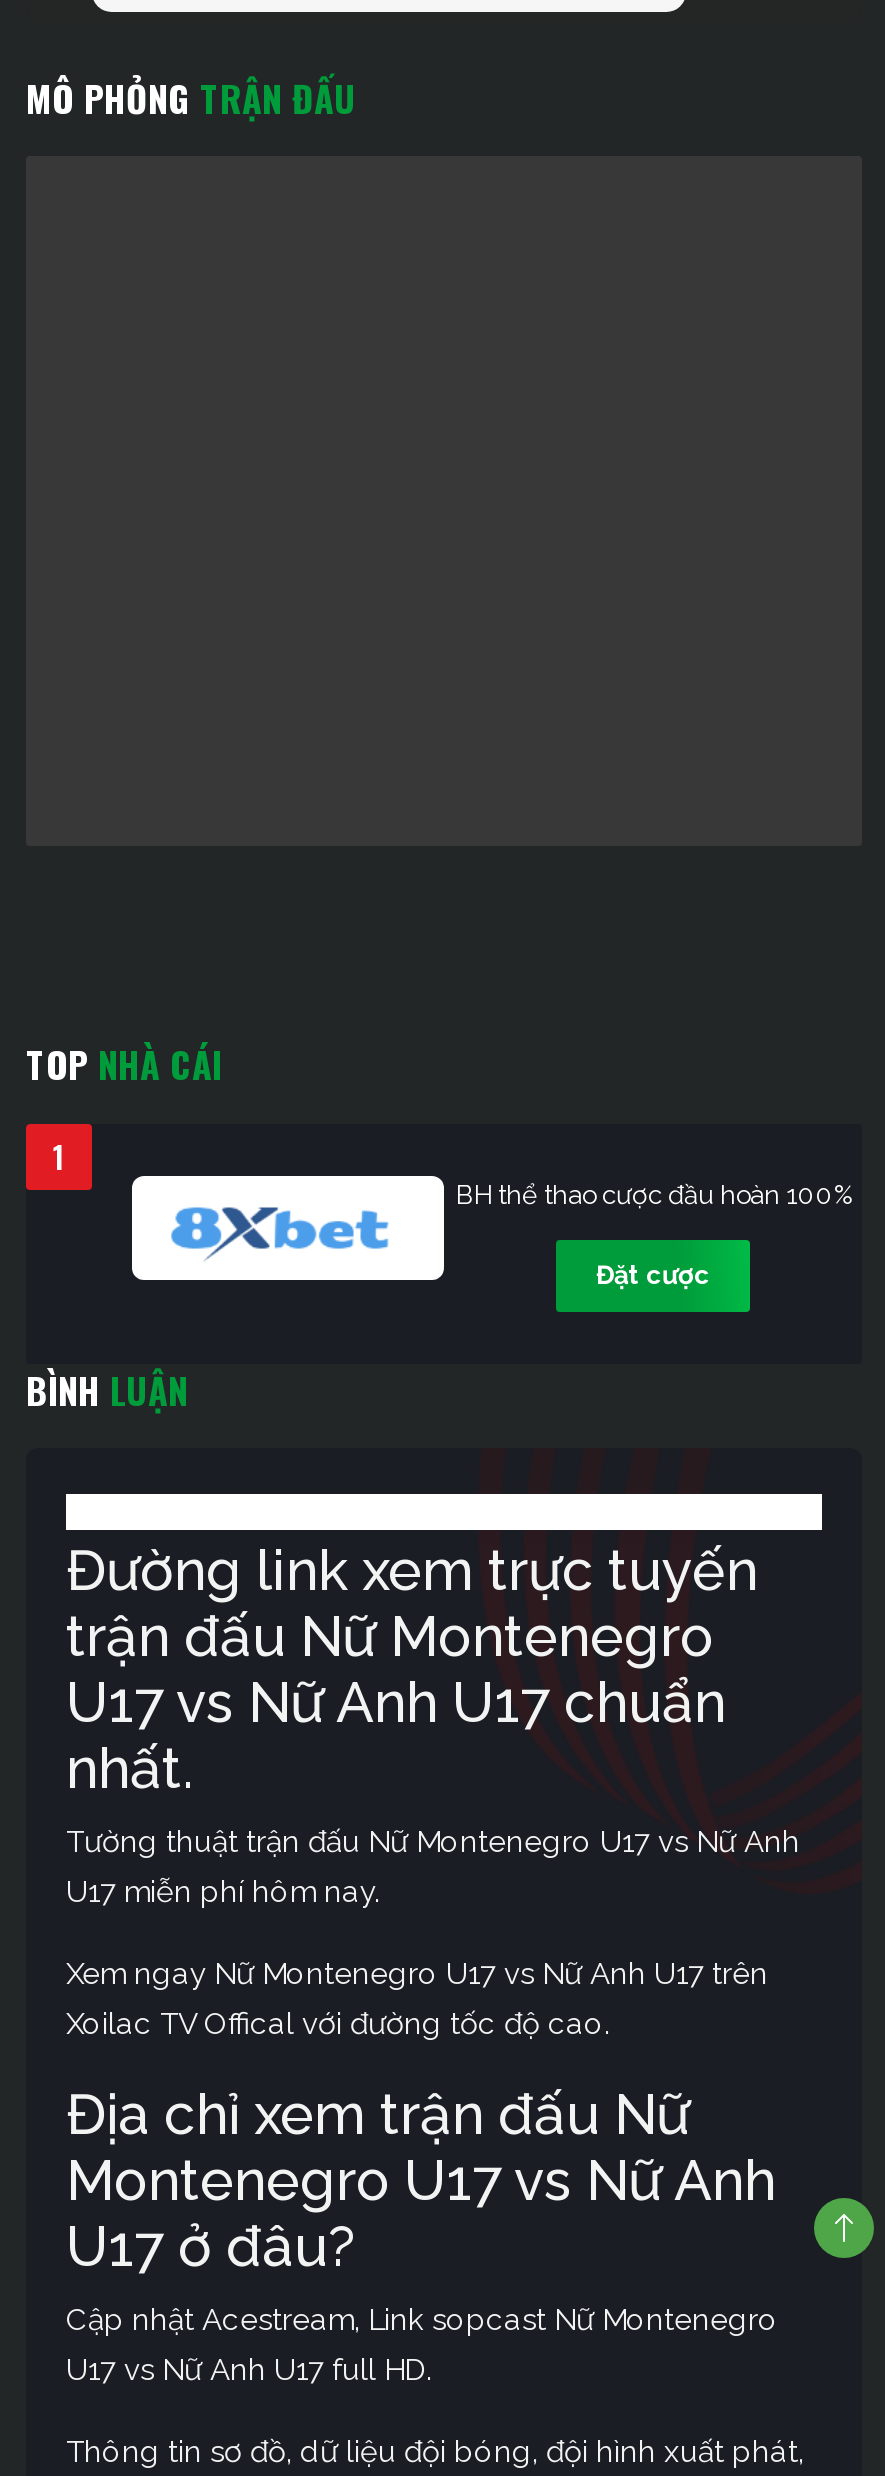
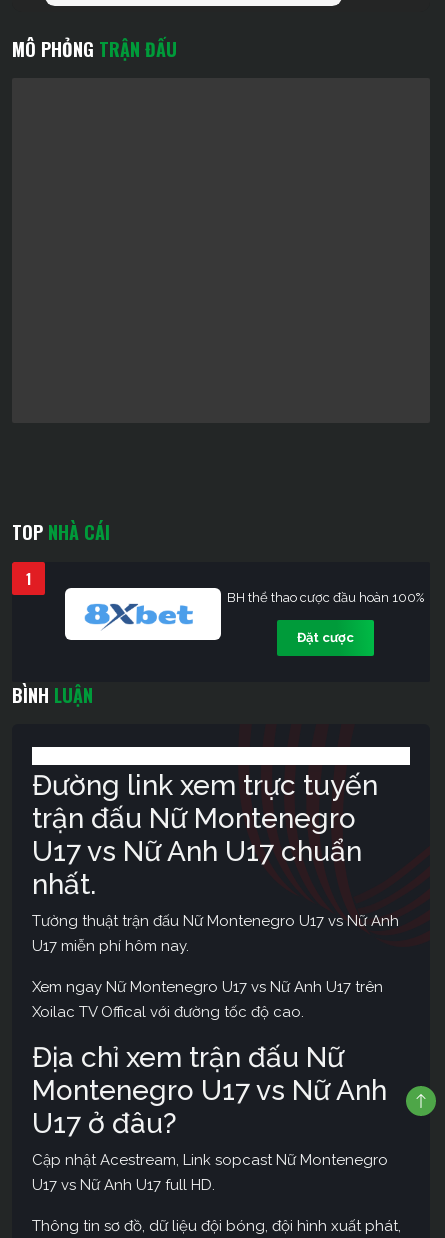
- [image]
+ [image]
